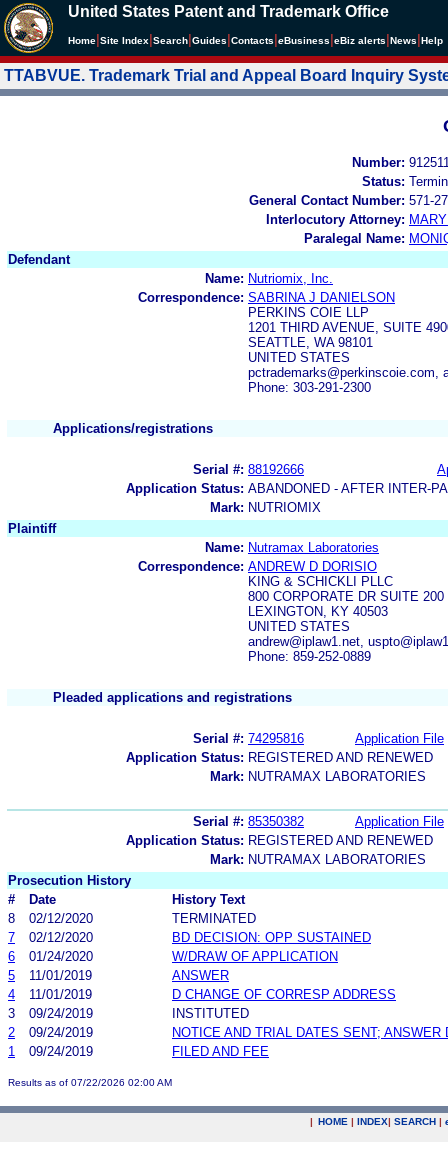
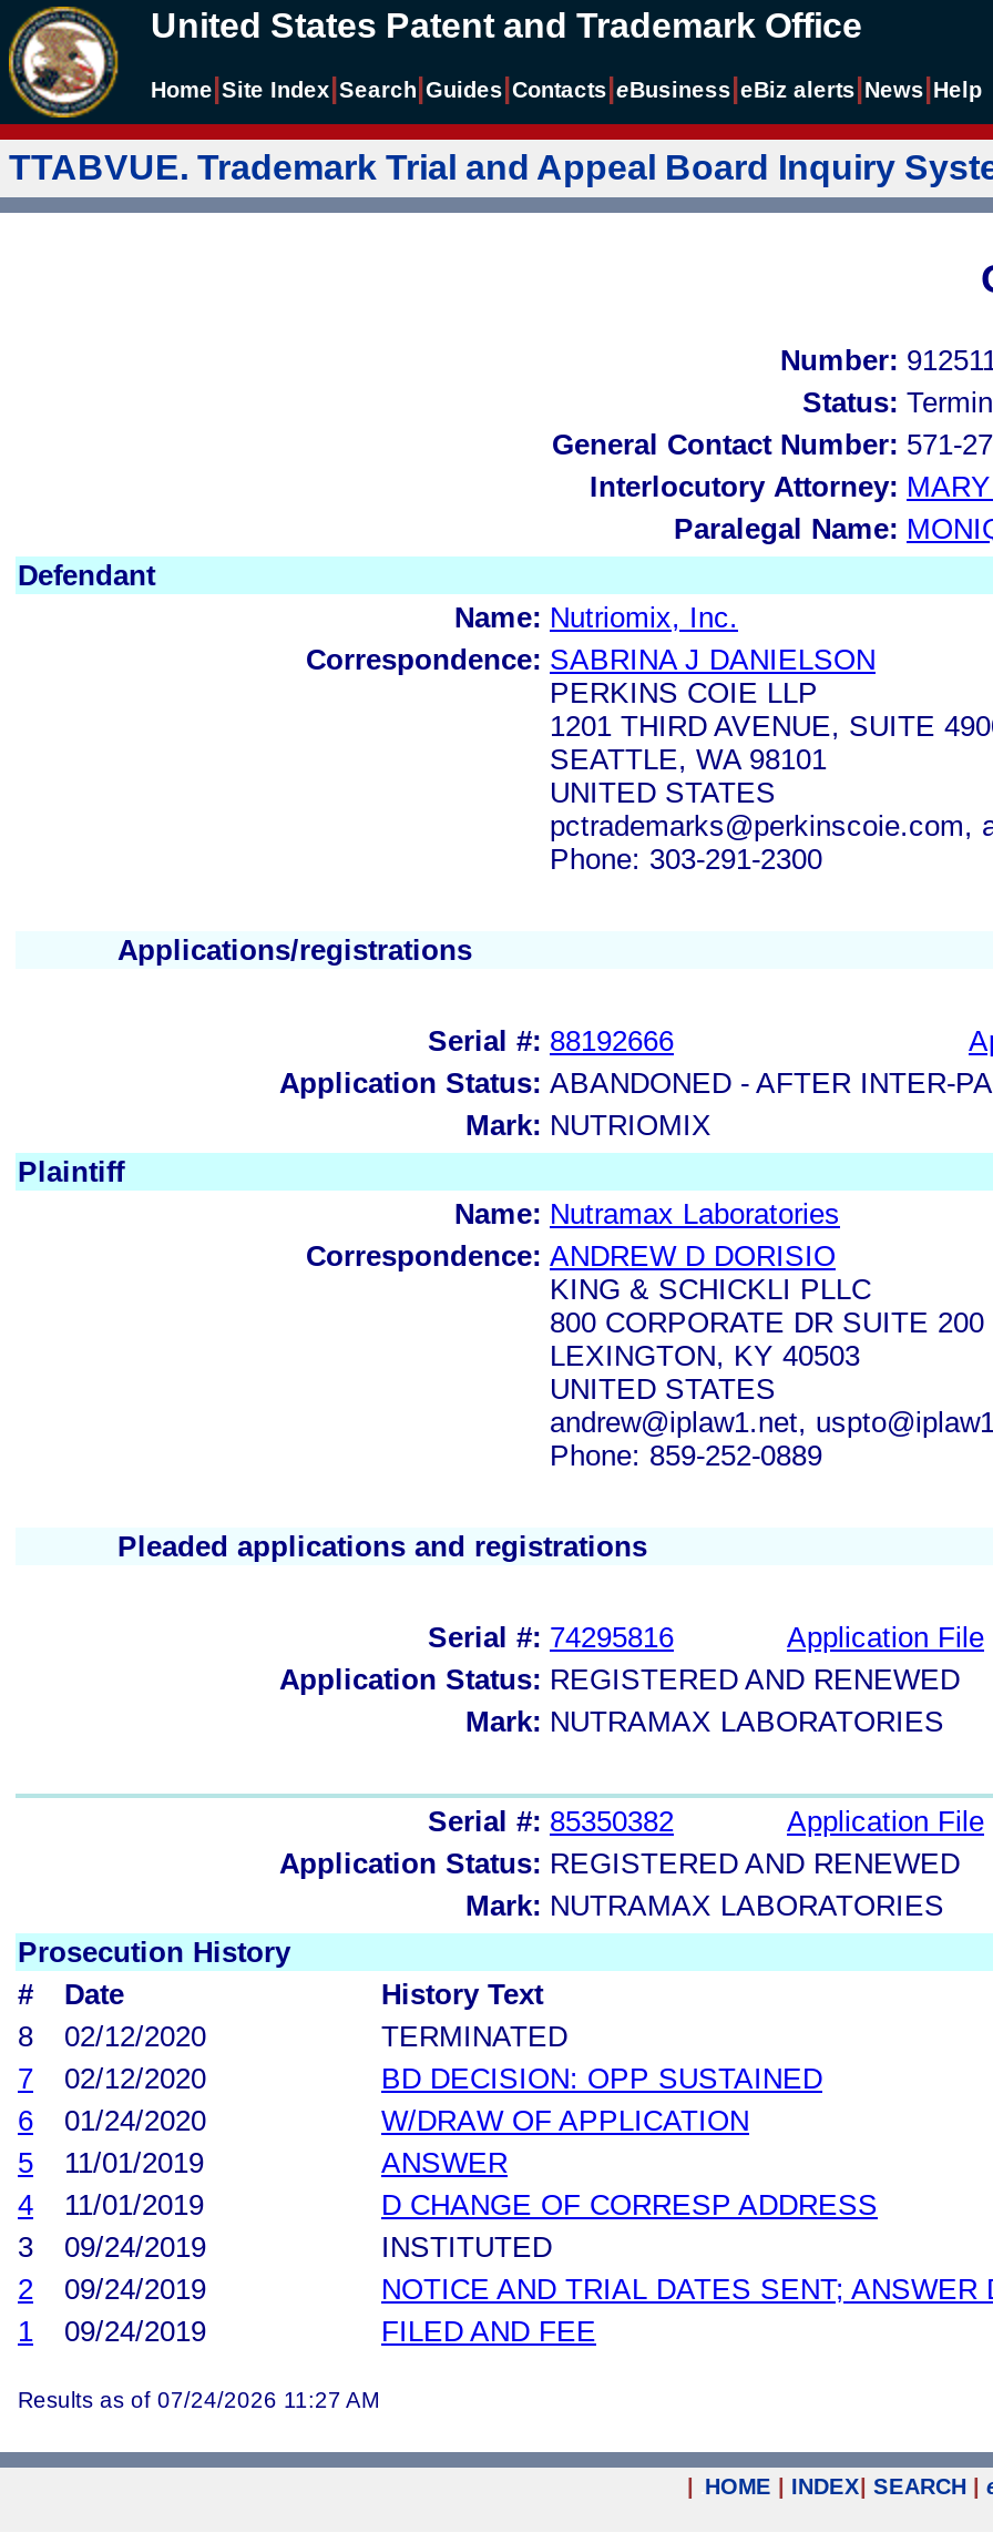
- Results as of 07/22/2026 02:00 AM
+ Results as of 07/24/2026 11:27 AM
